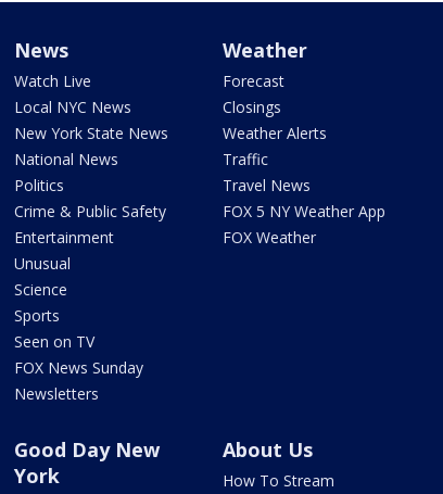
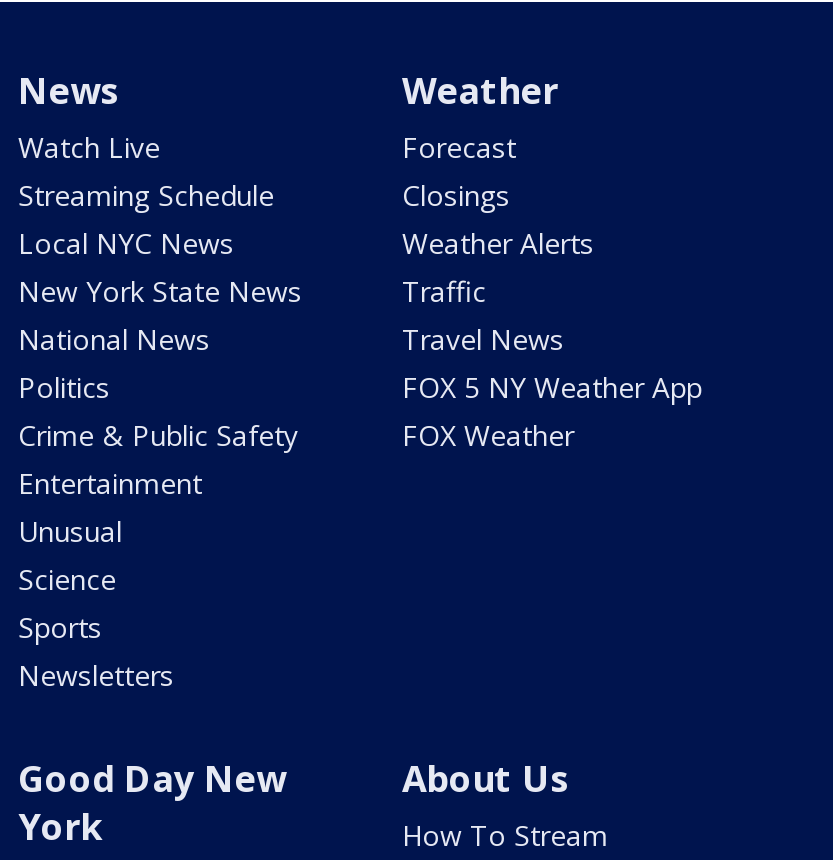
moved down: Local NYC News | New York State News | National News | ... | Science | Sports

+ Streaming Schedule

- Seen on TV
- FOX News Sunday
